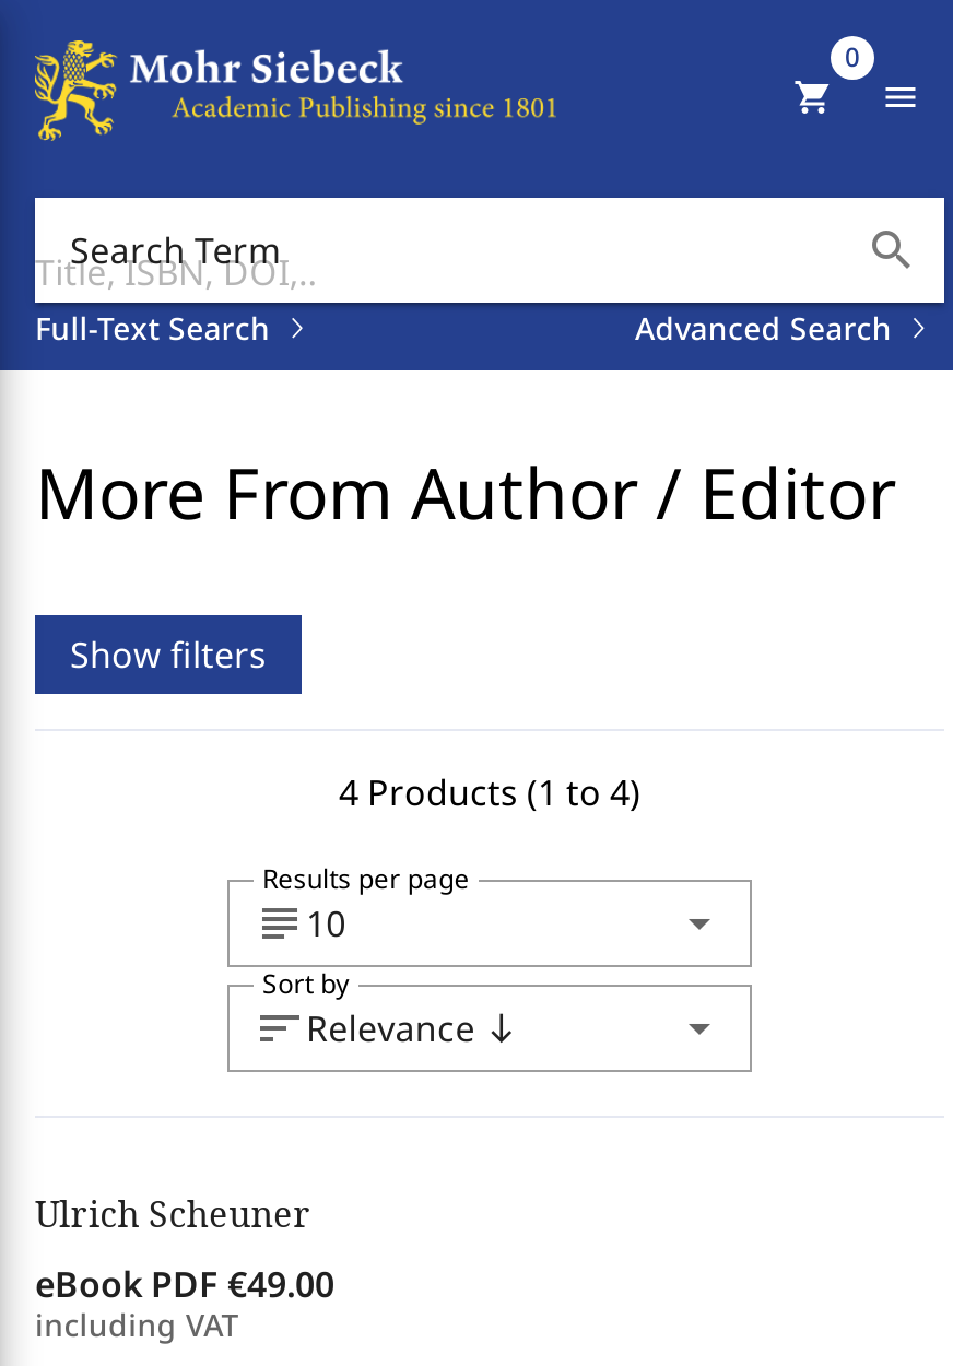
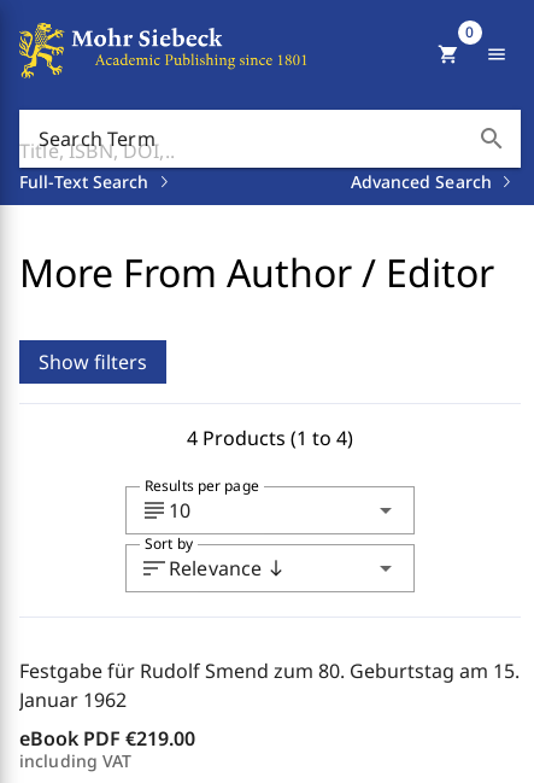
- Ulrich Scheuner
+ Festgabe für Rudolf Smend zum 80. Geburtstag am 15.
+ Januar 1962

- eBook PDF €49.00
+ eBook PDF €219.00
